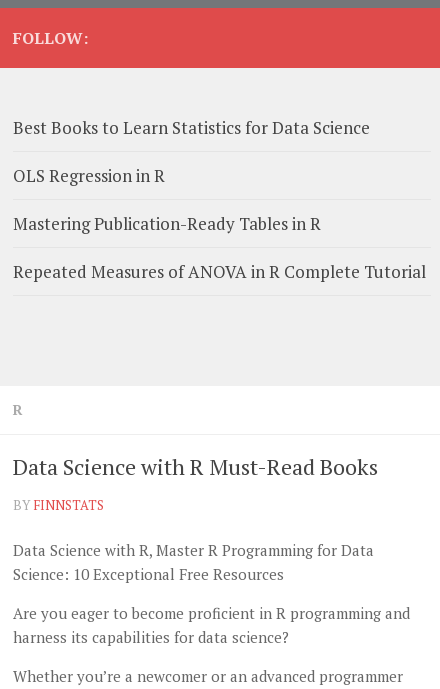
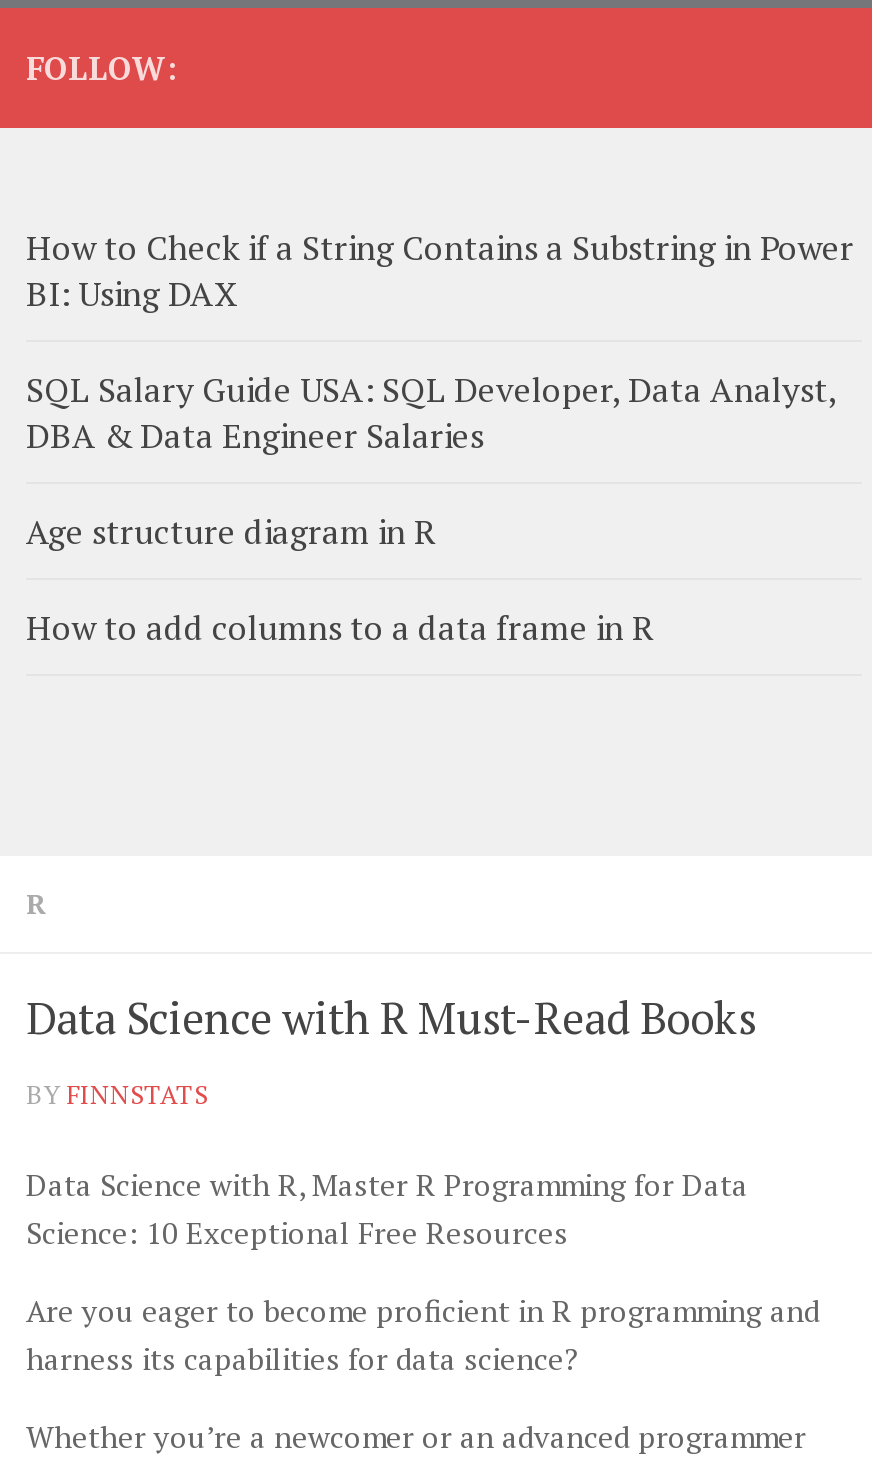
- Best Books to Learn Statistics for Data Science
+ How to Check if a String Contains a Substring in Power
+ BI: Using DAX

- OLS Regression in R
+ SQL Salary Guide USA: SQL Developer, Data Analyst,
+ DBA & Data Engineer Salaries

- Mastering Publication-Ready Tables in R
+ Age structure diagram in R

- Repeated Measures of ANOVA in R Complete Tutorial
+ How to add columns to a data frame in R
